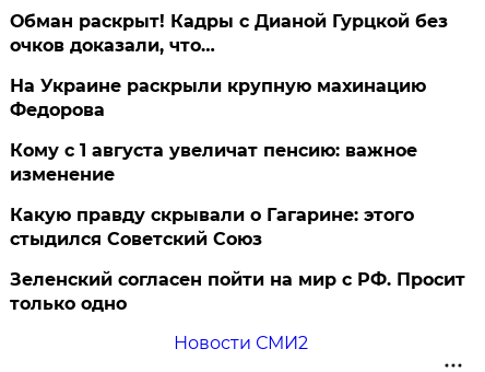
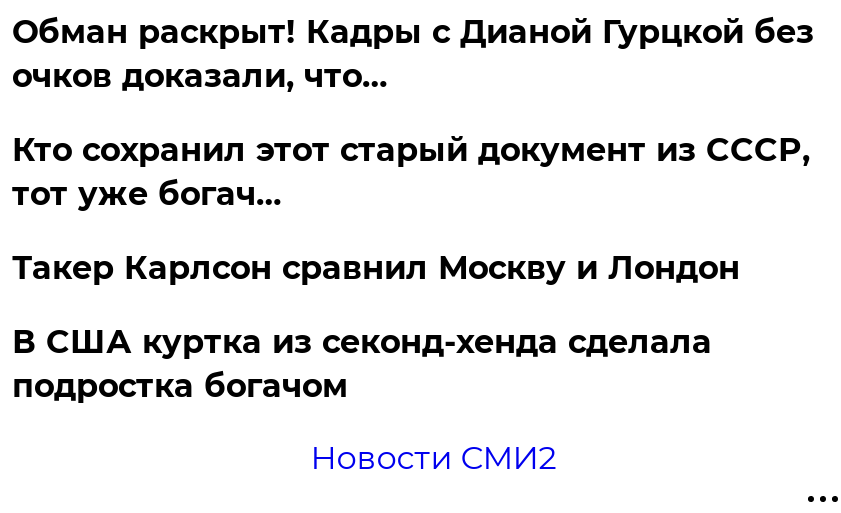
- На Украине раскрыли крупную махинацию
- Федорова
- Кому с 1 августа увеличат пенсию: важное
- изменение
- Какую правду скрывали о Гагарине: этого
- стыдился Советский Союз
- Зеленский согласен пойти на мир с РФ. Просит
- только одно
+ Кто сохранил этот старый документ из СССР,
+ тот уже богач…
+ Такер Карлсон сравнил Москву и Лондон
+ В США куртка из секонд-хенда сделала
+ подростка богачом
